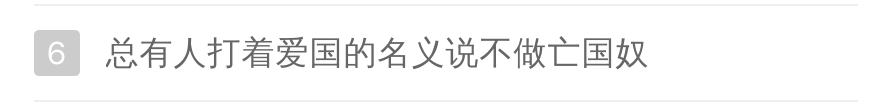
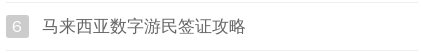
- 总有人打着爱国的名义说不做亡国奴
+ 马来西亚数字游民签证攻略
